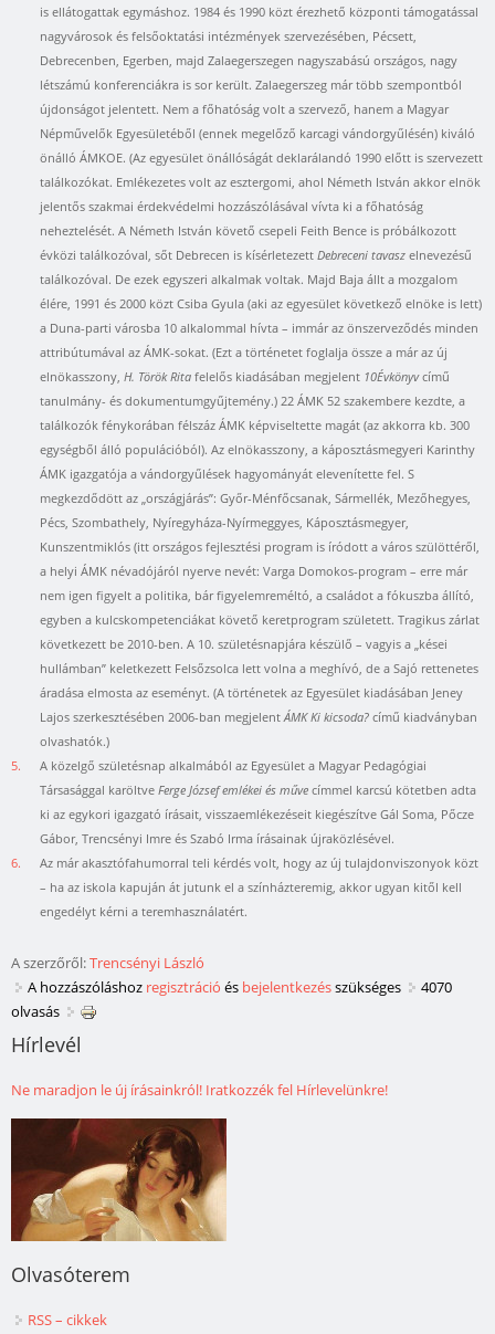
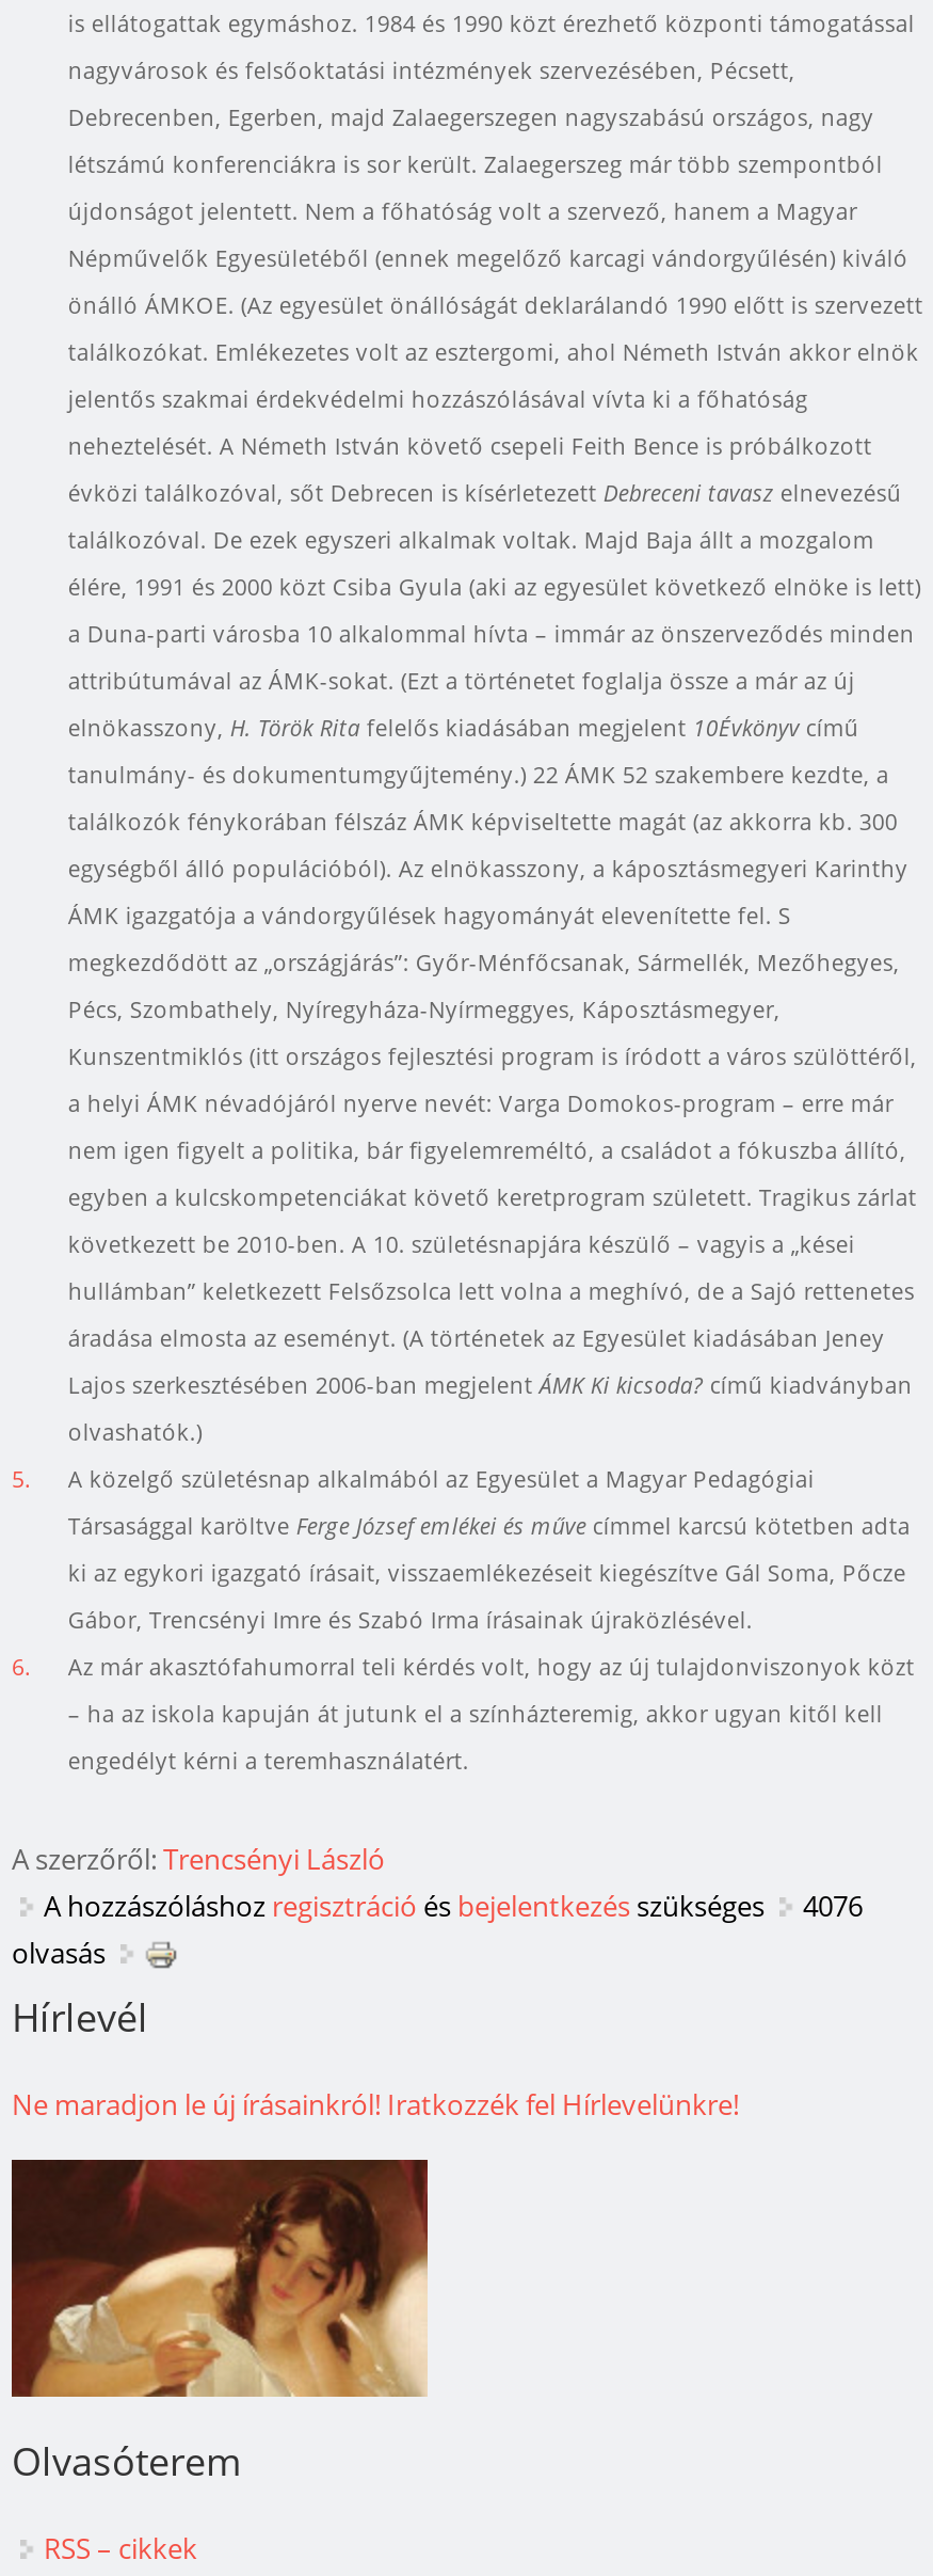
- A hozzászóláshoz regisztráció és bejelentkezés szükséges 4070
+ A hozzászóláshoz regisztráció és bejelentkezés szükséges 4076
